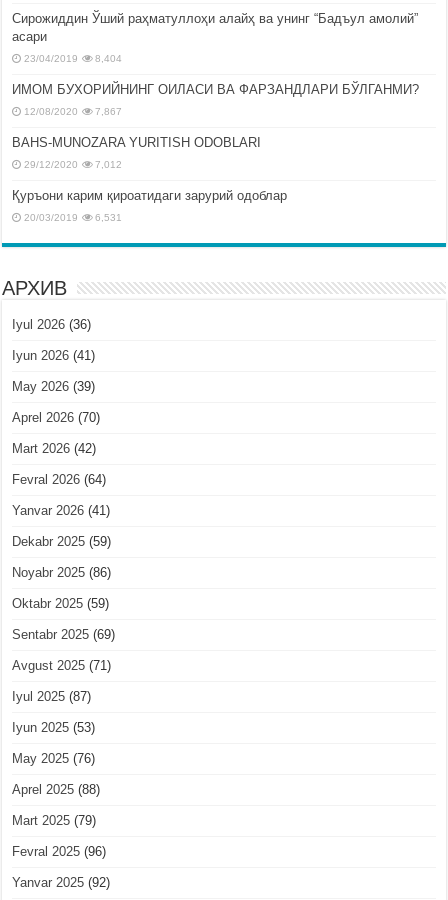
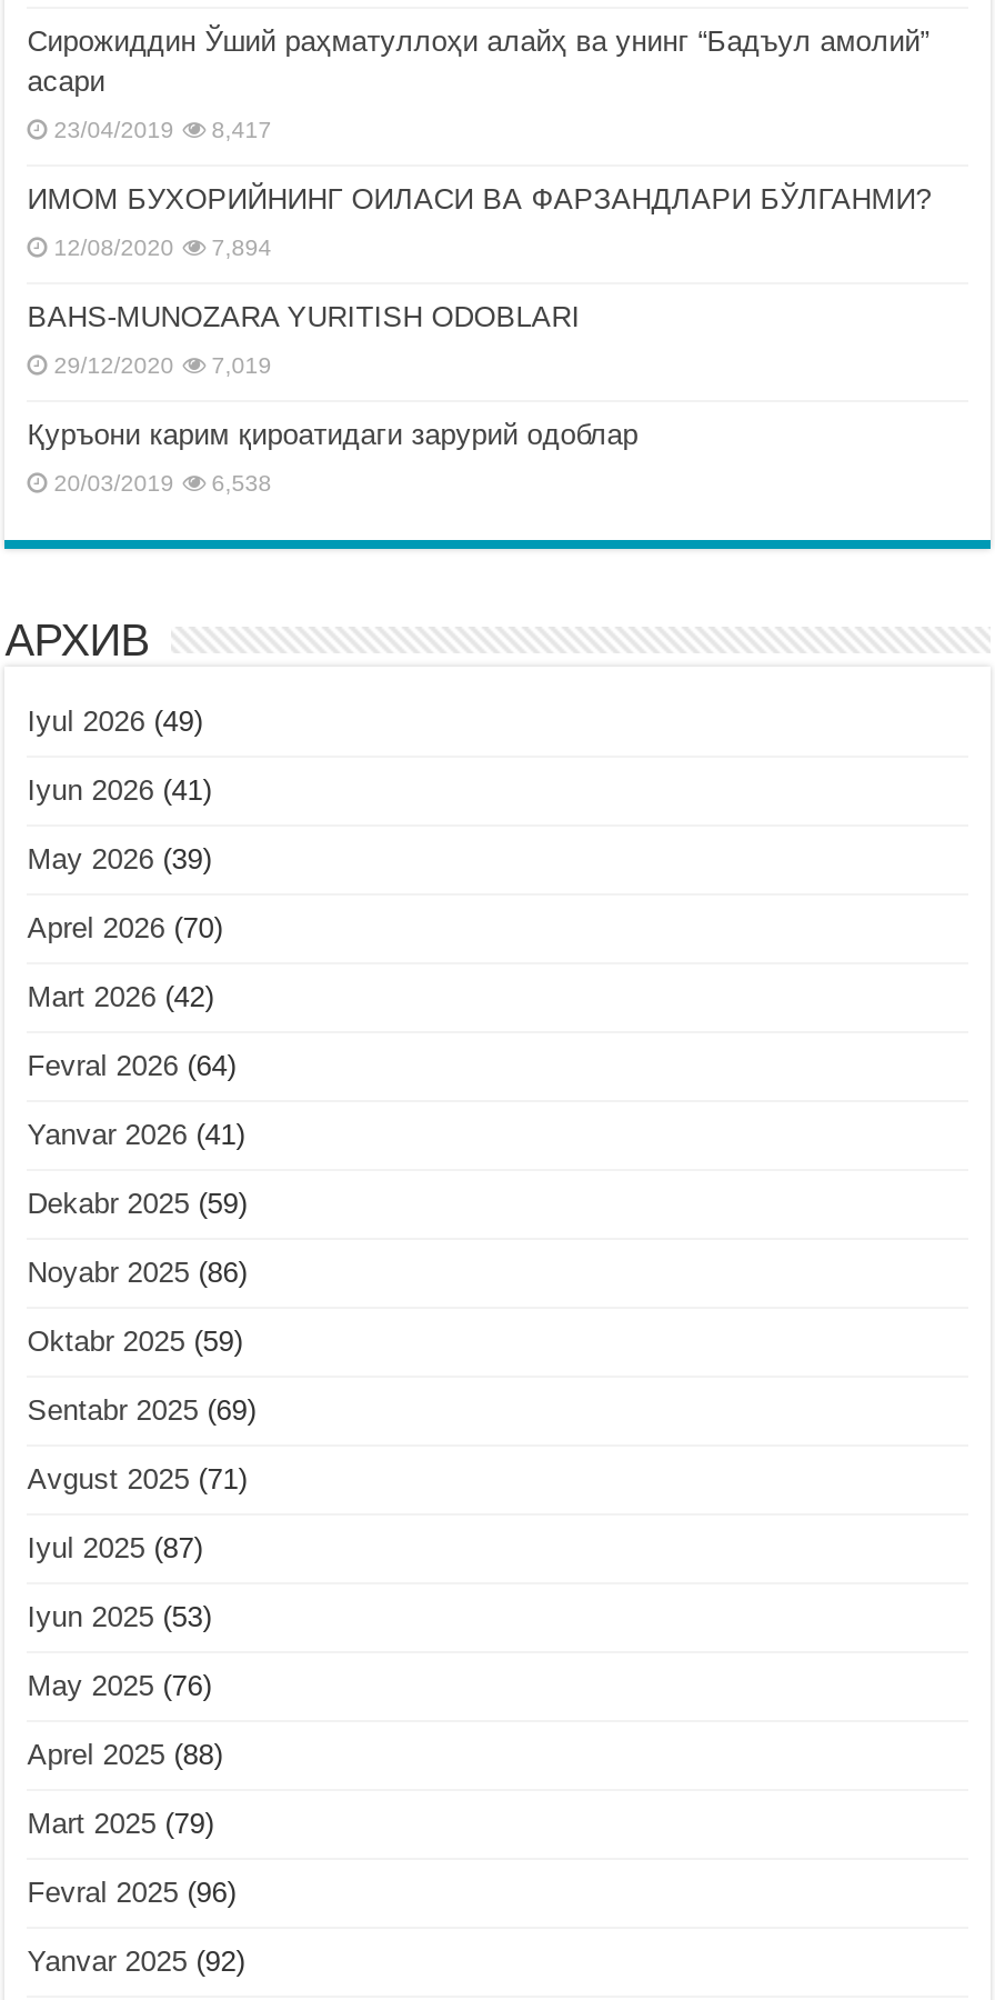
- 23/04/2019 8,404
+ 23/04/2019 8,417

- 12/08/2020 7,867
+ 12/08/2020 7,894

- 29/12/2020 7,012
+ 29/12/2020 7,019

- 20/03/2019 6,531
+ 20/03/2019 6,538

- Iyul 2026 (36)
+ Iyul 2026 (49)
